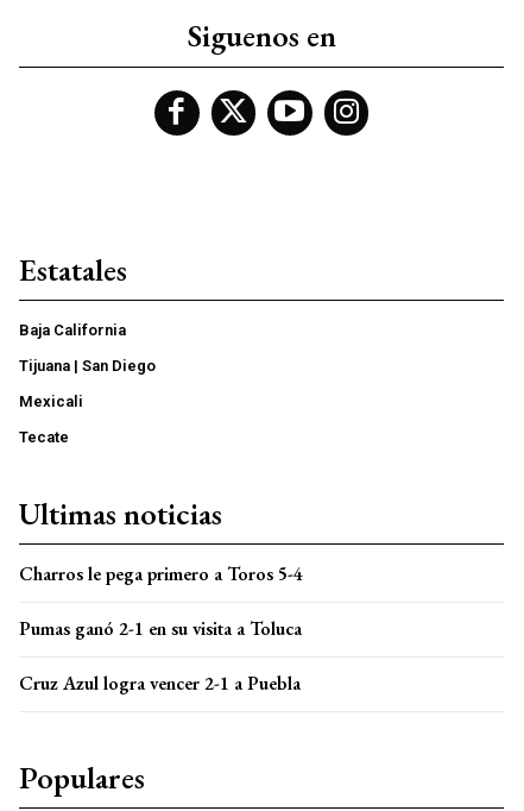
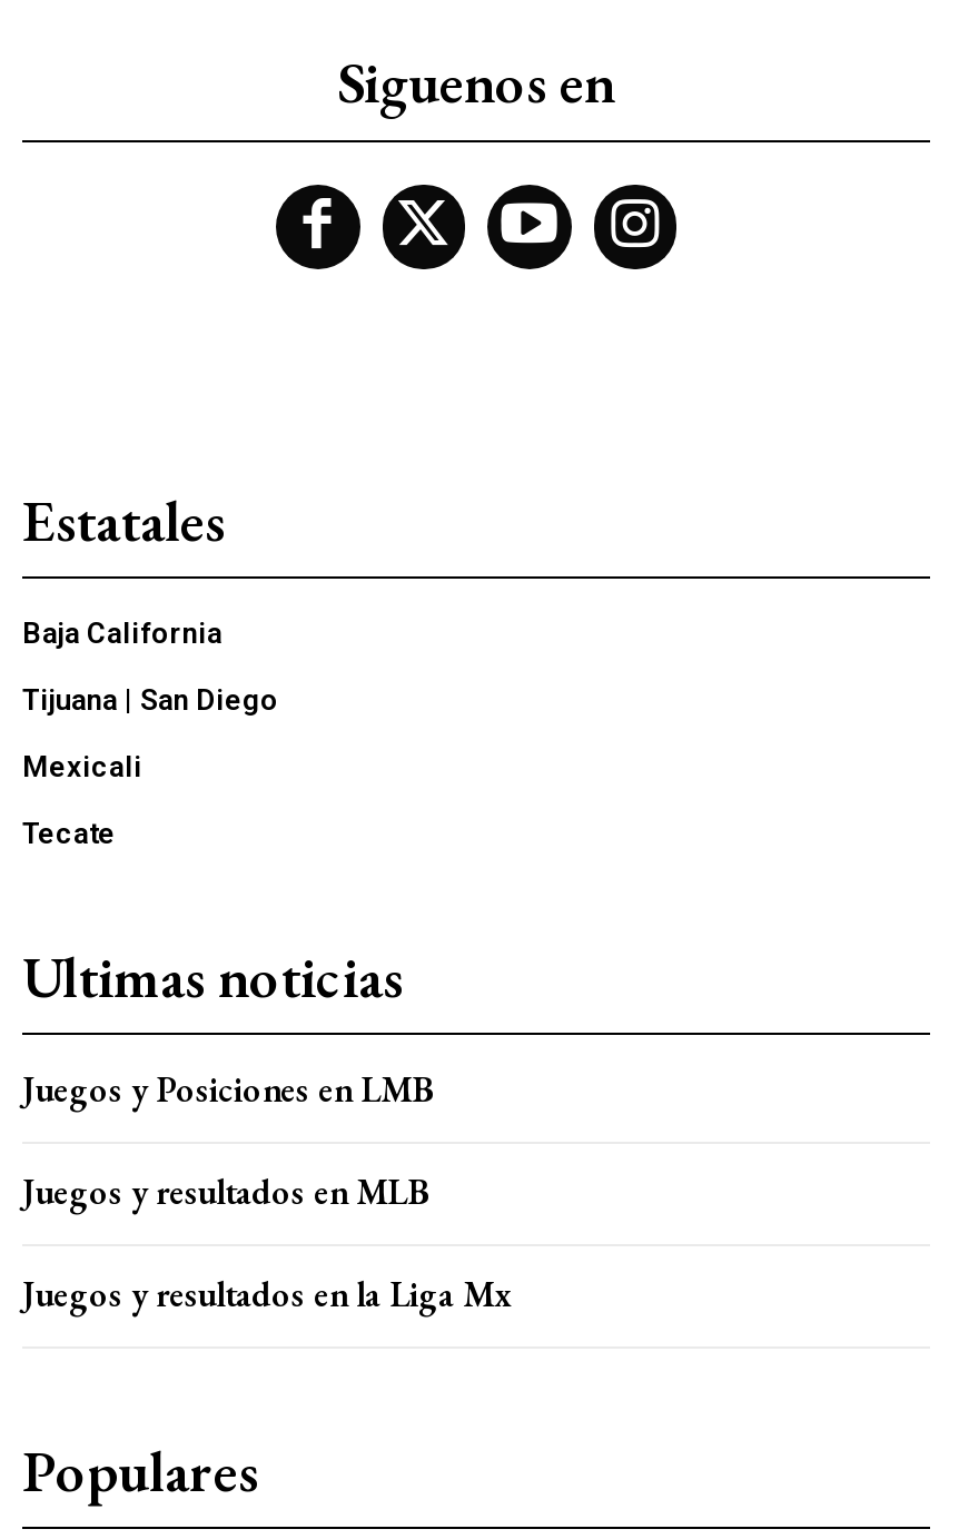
- Charros le pega primero a Toros 5-4
+ Juegos y Posiciones en LMB

- Pumas ganó 2-1 en su visita a Toluca
+ Juegos y resultados en MLB

- Cruz Azul logra vencer 2-1 a Puebla
+ Juegos y resultados en la Liga Mx
